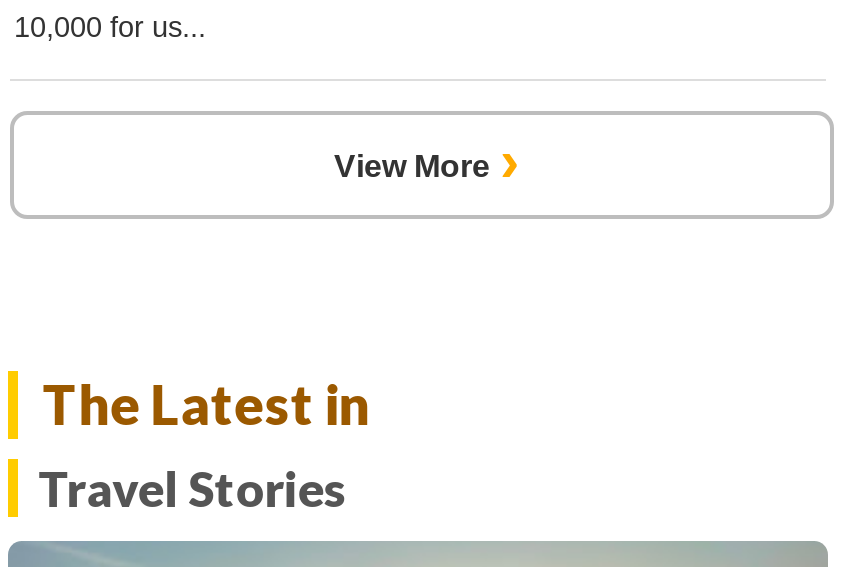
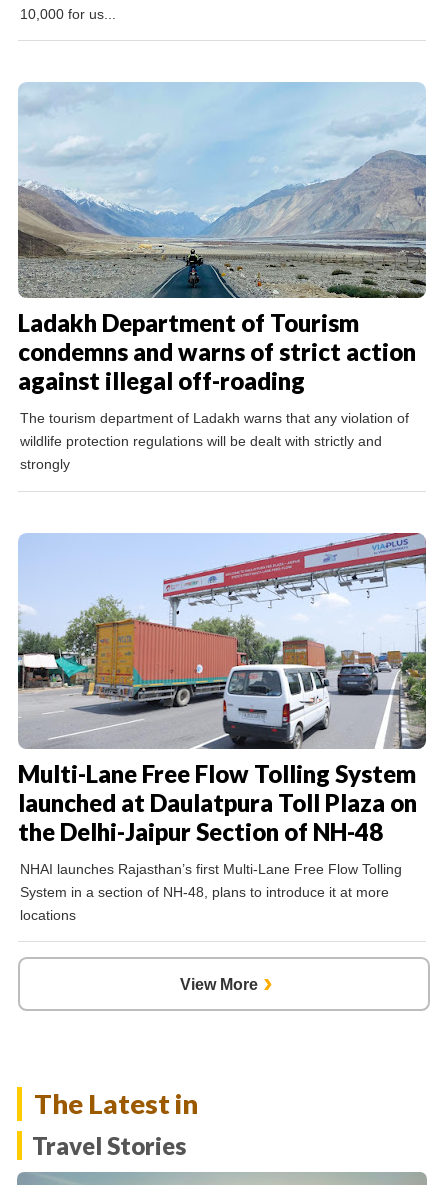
+ [image]
+ Ladakh Department of Tourism
+ condemns and warns of strict action
+ against illegal off-roading
+ The tourism department of Ladakh warns that any violation of
+ wildlife protection regulations will be dealt with strictly and
+ strongly

+ [image]
+ Multi-Lane Free Flow Tolling System
+ launched at Daulatpura Toll Plaza on
+ the Delhi-Jaipur Section of NH-48
+ NHAI launches Rajasthan’s first Multi-Lane Free Flow Tolling
+ System in a section of NH-48, plans to introduce it at more
+ locations
